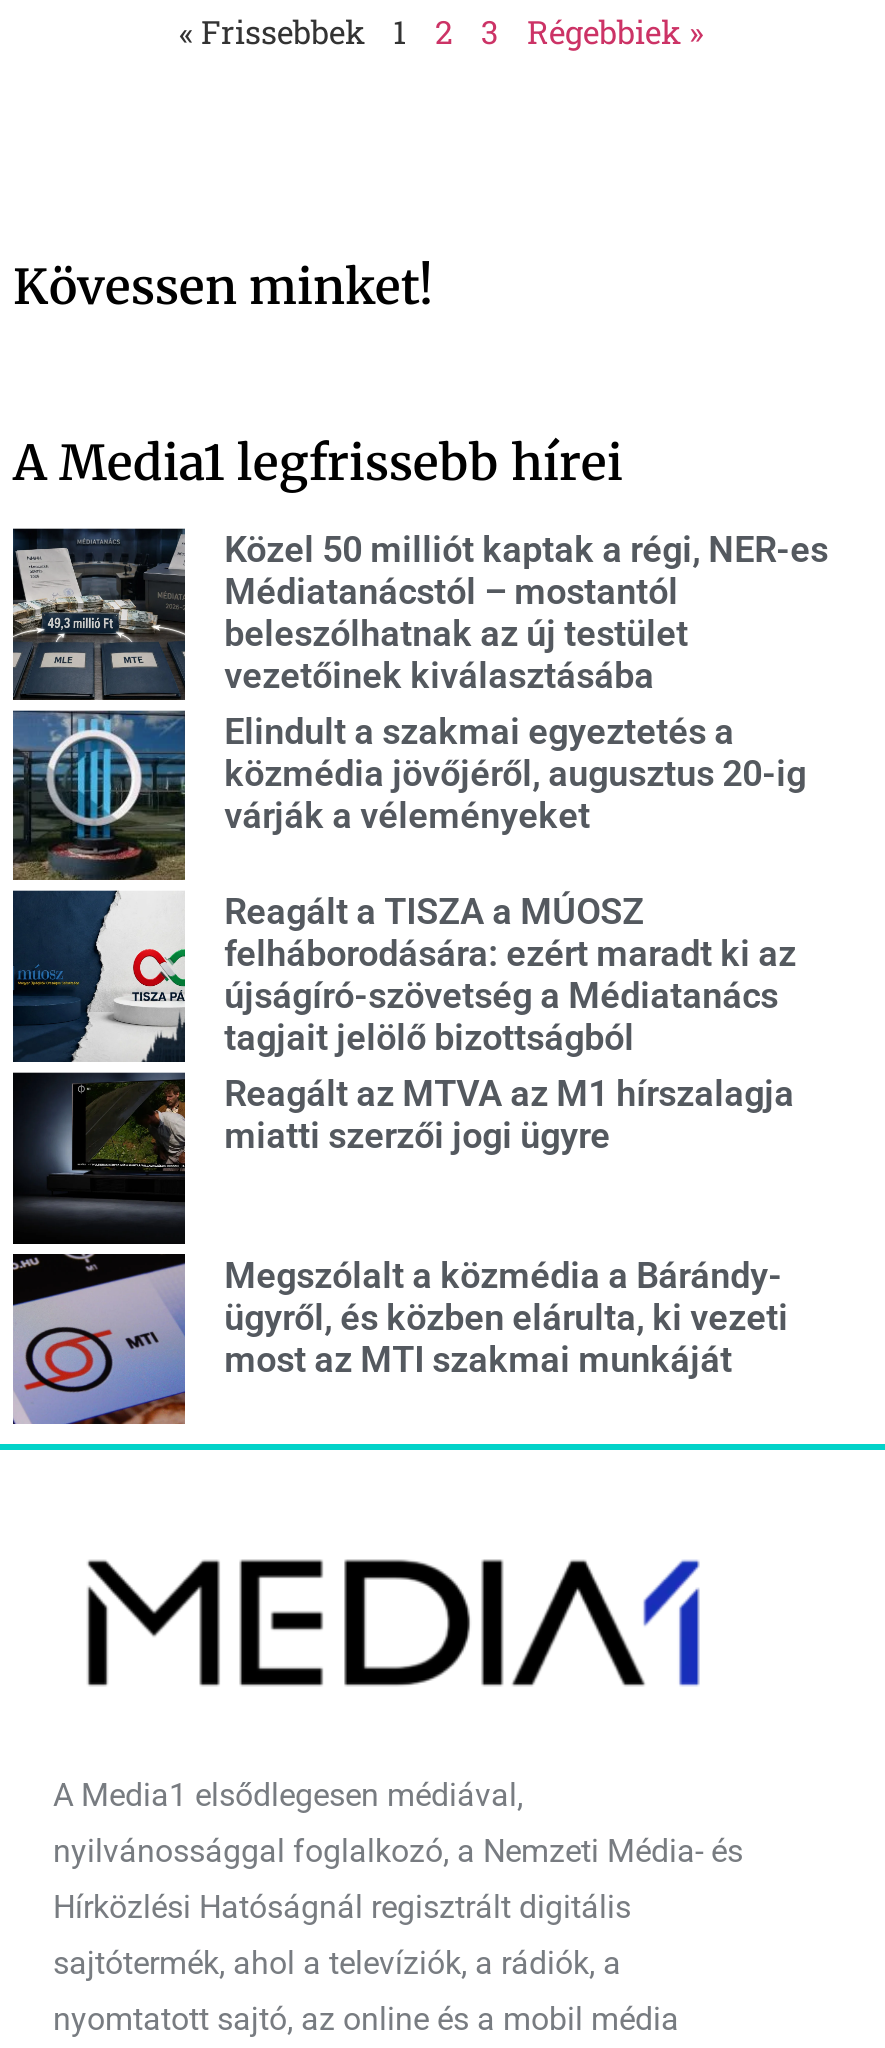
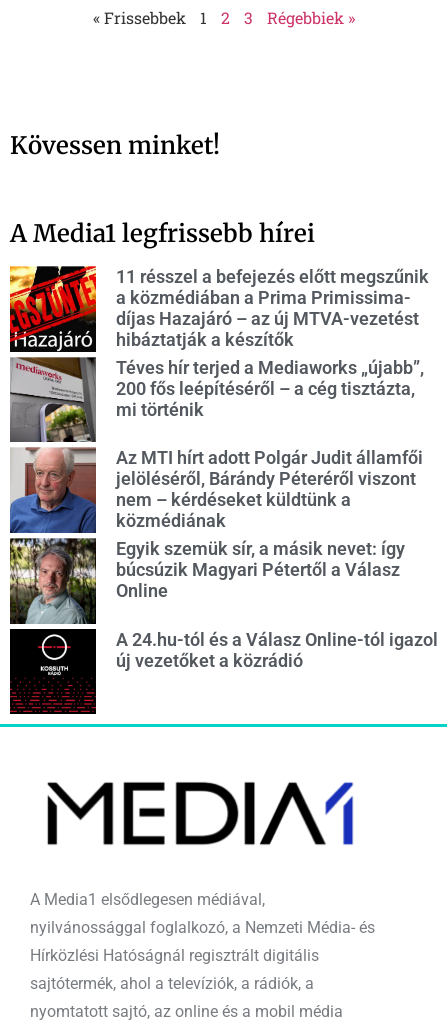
- [image]
- Közel 50 milliót kaptak a régi, NER-es
- Médiatanácstól – mostantól
- beleszólhatnak az új testület
- vezetőinek kiválasztásába
- Elindult a szakmai egyeztetés a
- közmédia jövőjéről, augusztus 20-ig
- várják a véleményeket
+ [image]
+ 11 résszel a befejezés előtt megszűnik
+ a közmédiában a Prima Primissima-
+ díjas Hazajáró – az új MTVA-vezetést
+ hibáztatják a készítők
+ Téves hír terjed a Mediaworks „újabb”,
+ 200 fős leépítéséről – a cég tisztázta,
+ mi történik

- Reagált a TISZA a MÚOSZ
- felháborodására: ezért maradt ki az
- újságíró-szövetség a Médiatanács
- tagjait jelölő bizottságból
- Reagált az MTVA az M1 hírszalagja
- miatti szerzői jogi ügyre
+ Az MTI hírt adott Polgár Judit államfői
+ jelöléséről, Bárándy Péteréről viszont
+ nem – kérdéseket küldtünk a
+ közmédiának
+ Egyik szemük sír, a másik nevet: így
+ búcsúzik Magyari Pétertől a Válasz
+ Online

- Megszólalt a közmédia a Bárándy-
- ügyről, és közben elárulta, ki vezeti
- most az MTI szakmai munkáját
+ A 24.hu-tól és a Válasz Online-tól igazol
+ új vezetőket a közrádió
